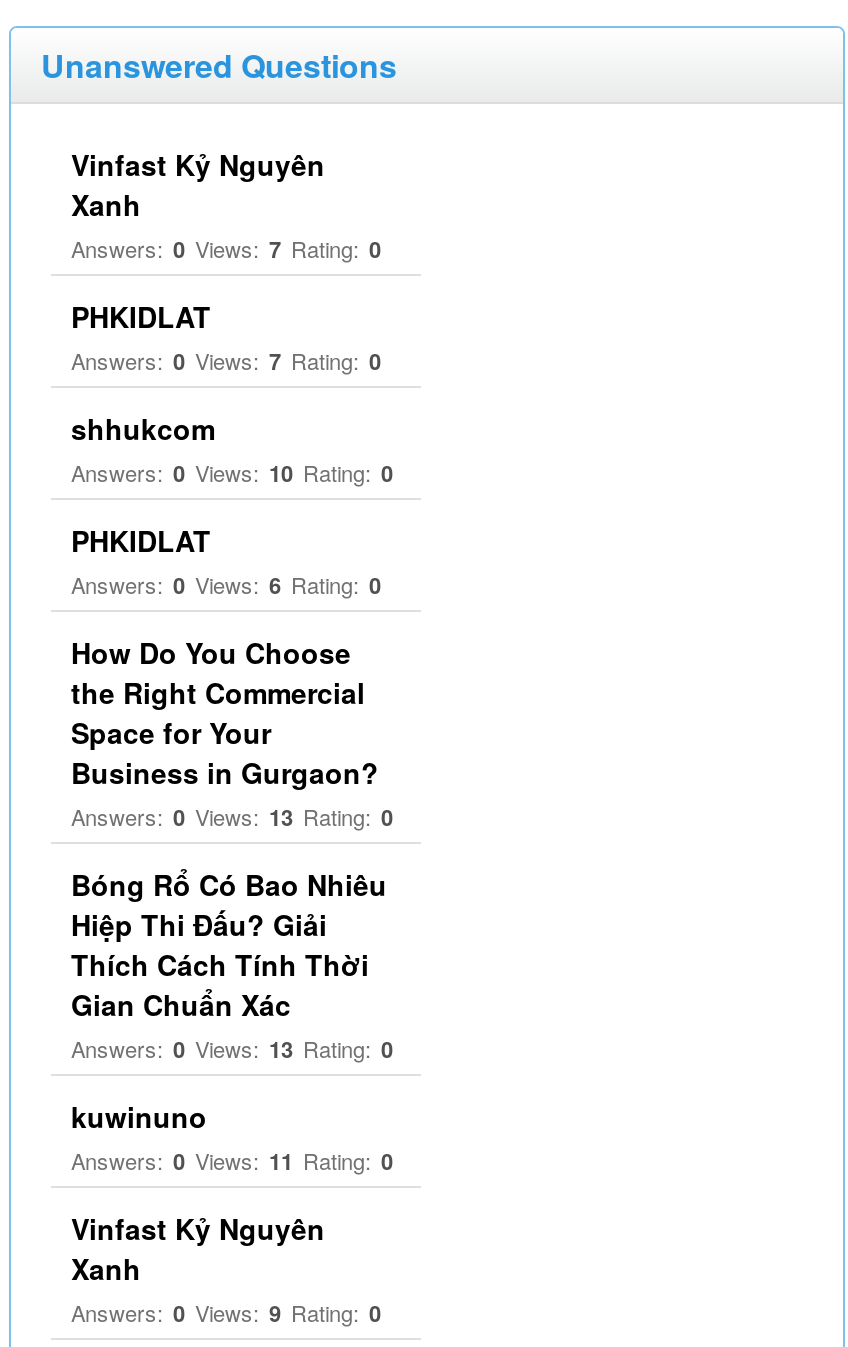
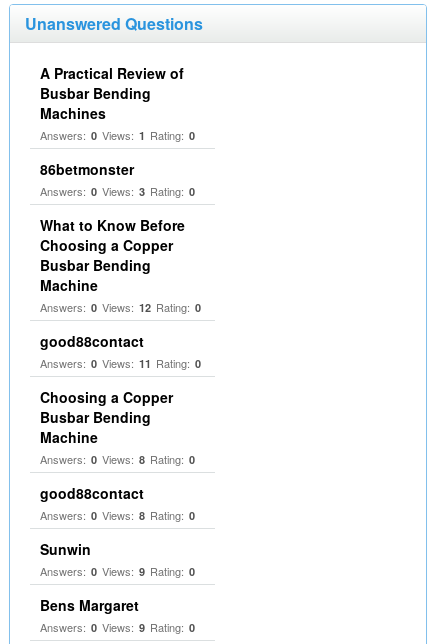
- Vinfast Kỷ Nguyên
- Xanh
- Answers: 0 Views: 7 Rating: 0
- PHKIDLAT
- Answers: 0 Views: 7 Rating: 0
- shhukcom
- Answers: 0 Views: 10 Rating: 0
- PHKIDLAT
- Answers: 0 Views: 6 Rating: 0
- How Do You Choose
- the Right Commercial
- Space for Your
- Business in Gurgaon?
- Answers: 0 Views: 13 Rating: 0
- Bóng Rổ Có Bao Nhiêu
- Hiệp Thi Đấu? Giải
- Thích Cách Tính Thời
- Gian Chuẩn Xác
- Answers: 0 Views: 13 Rating: 0
- kuwinuno
+ A Practical Review of
+ Busbar Bending
+ Machines
+ Answers: 0 Views: 1 Rating: 0
+ 86betmonster
+ Answers: 0 Views: 3 Rating: 0
+ What to Know Before
+ Choosing a Copper
+ Busbar Bending
+ Machine
+ Answers: 0 Views: 12 Rating: 0
+ good88contact

moved up: Answers: 0 Views: 11 Rating: 0

- Vinfast Kỷ Nguyên
- Xanh
+ Choosing a Copper
+ Busbar Bending
+ Machine
+ Answers: 0 Views: 8 Rating: 0
+ good88contact
+ Answers: 0 Views: 8 Rating: 0
+ Sunwin
+ Answers: 0 Views: 9 Rating: 0
+ Bens Margaret
